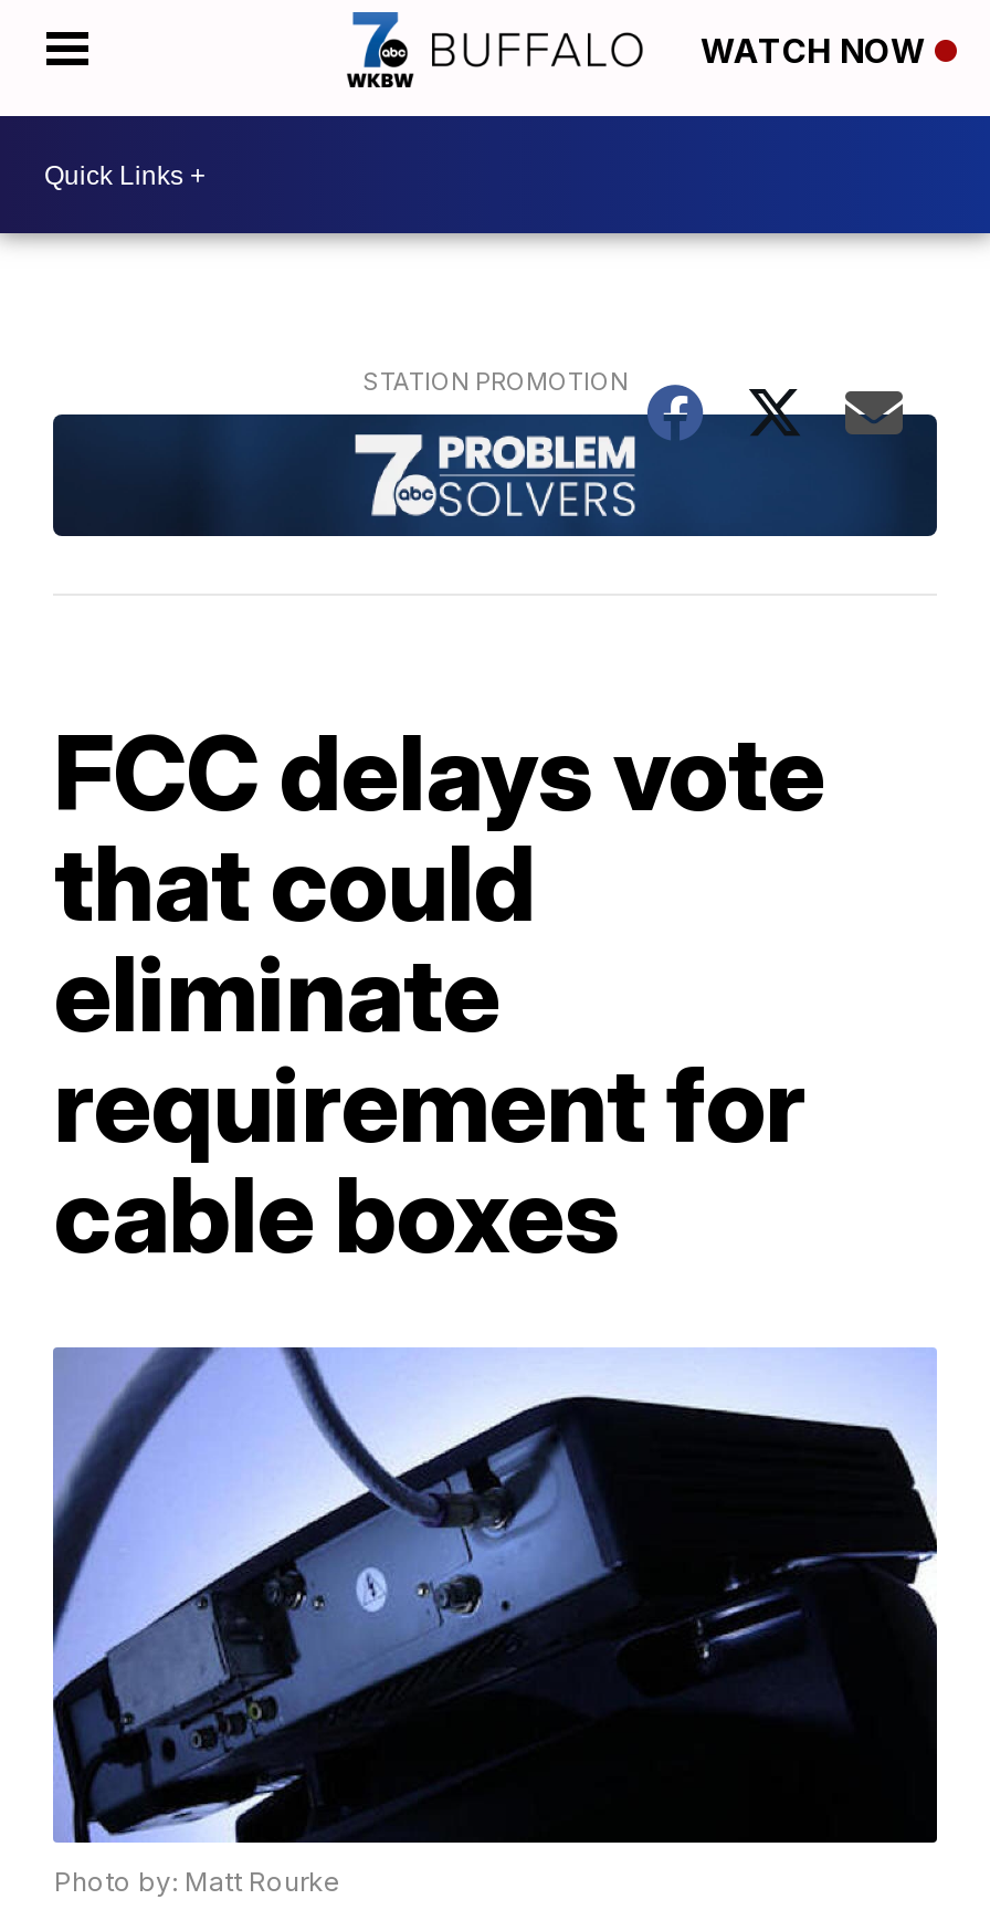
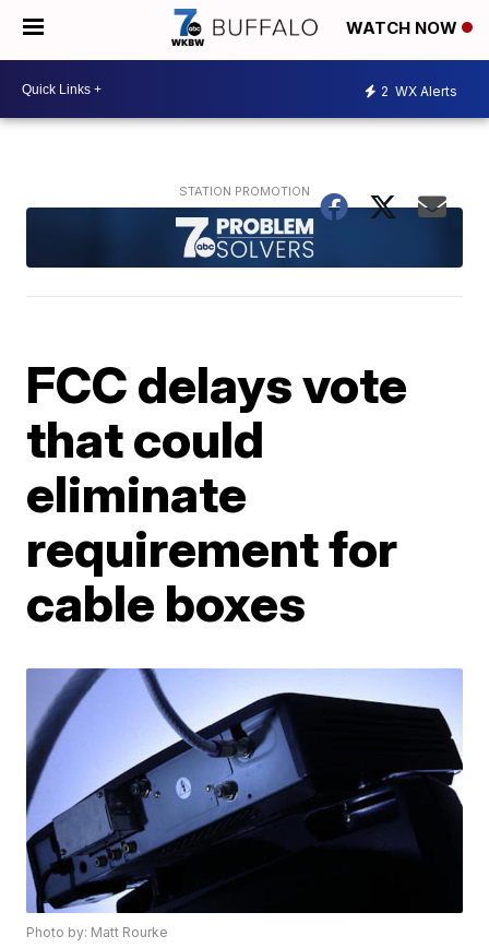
+ 2 WX Alerts
